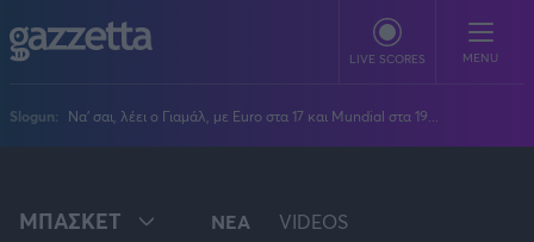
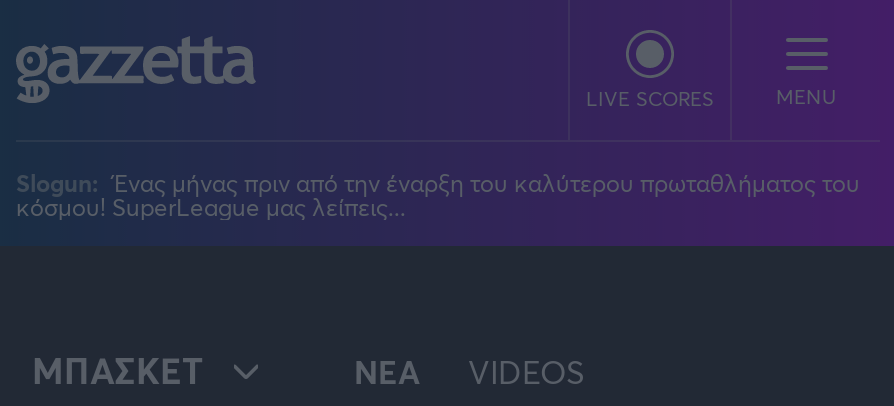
- Slogun: Να' σαι, λέει ο Γιαμάλ, με Euro στα 17 και Mundial στα 19...
+ Slogun: Ένας μήνας πριν από την έναρξη του καλύτερου πρωταθλήματος του
+ κόσμου! SuperLeague μας λείπεις...
